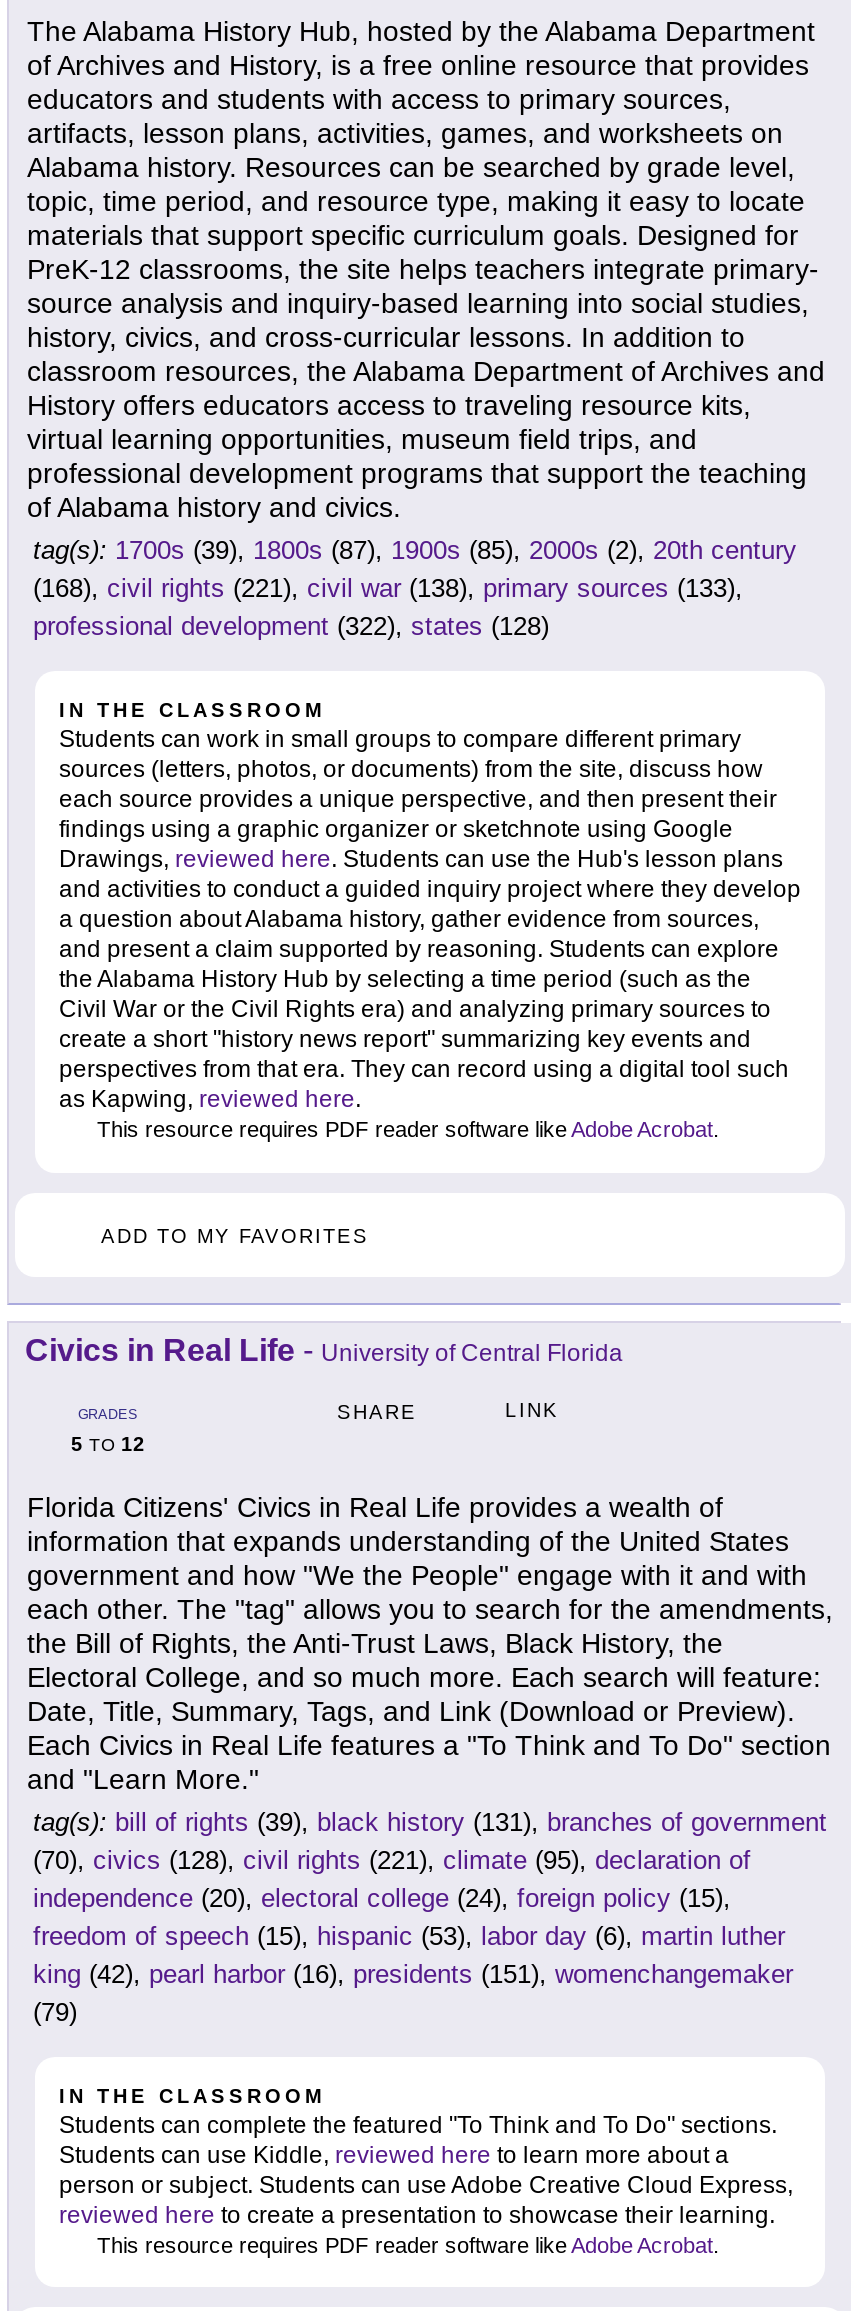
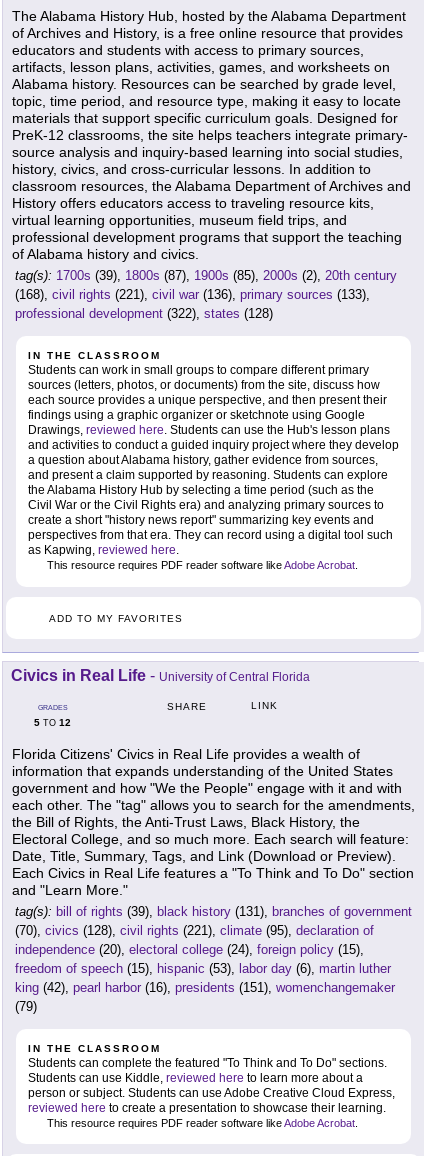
- (168), civil rights (221), civil war (138), primary sources (133),
+ (168), civil rights (221), civil war (136), primary sources (133),
